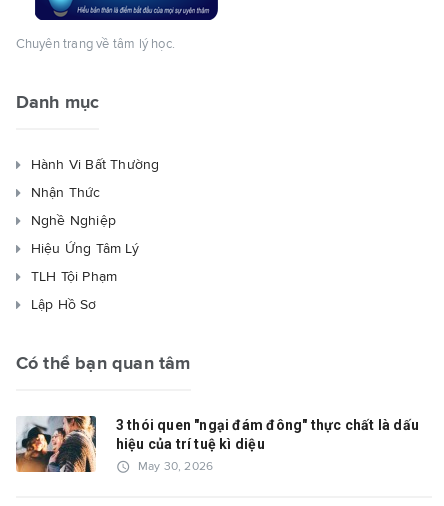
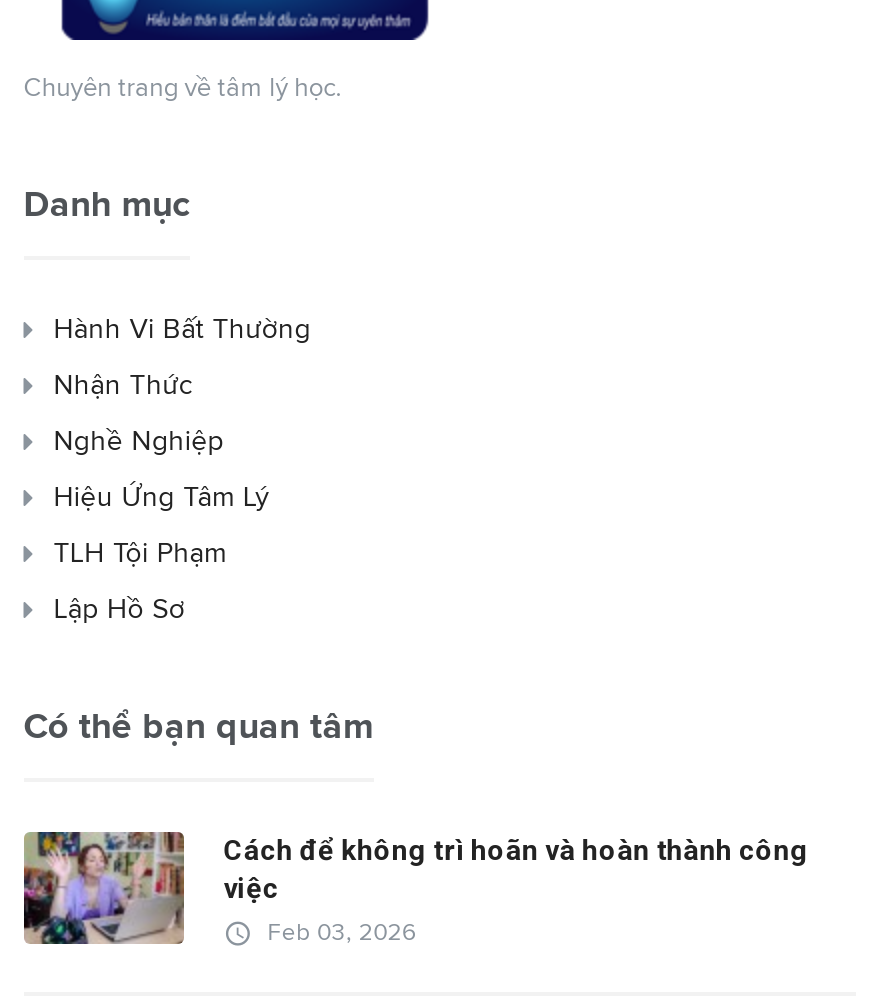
- [image]
- 3 thói quen "ngại đám đông" thực chất là dấu
- hiệu của trí tuệ kì diệu
+ [image]
+ Cách để không trì hoãn và hoàn thành công
+ việc

- May 30, 2026
+ Feb 03, 2026
